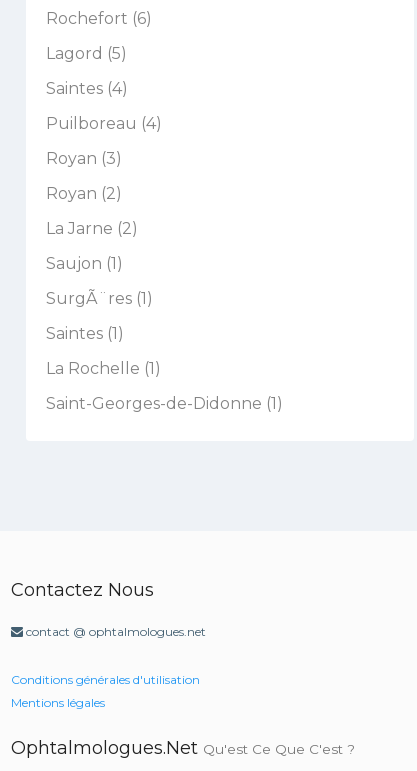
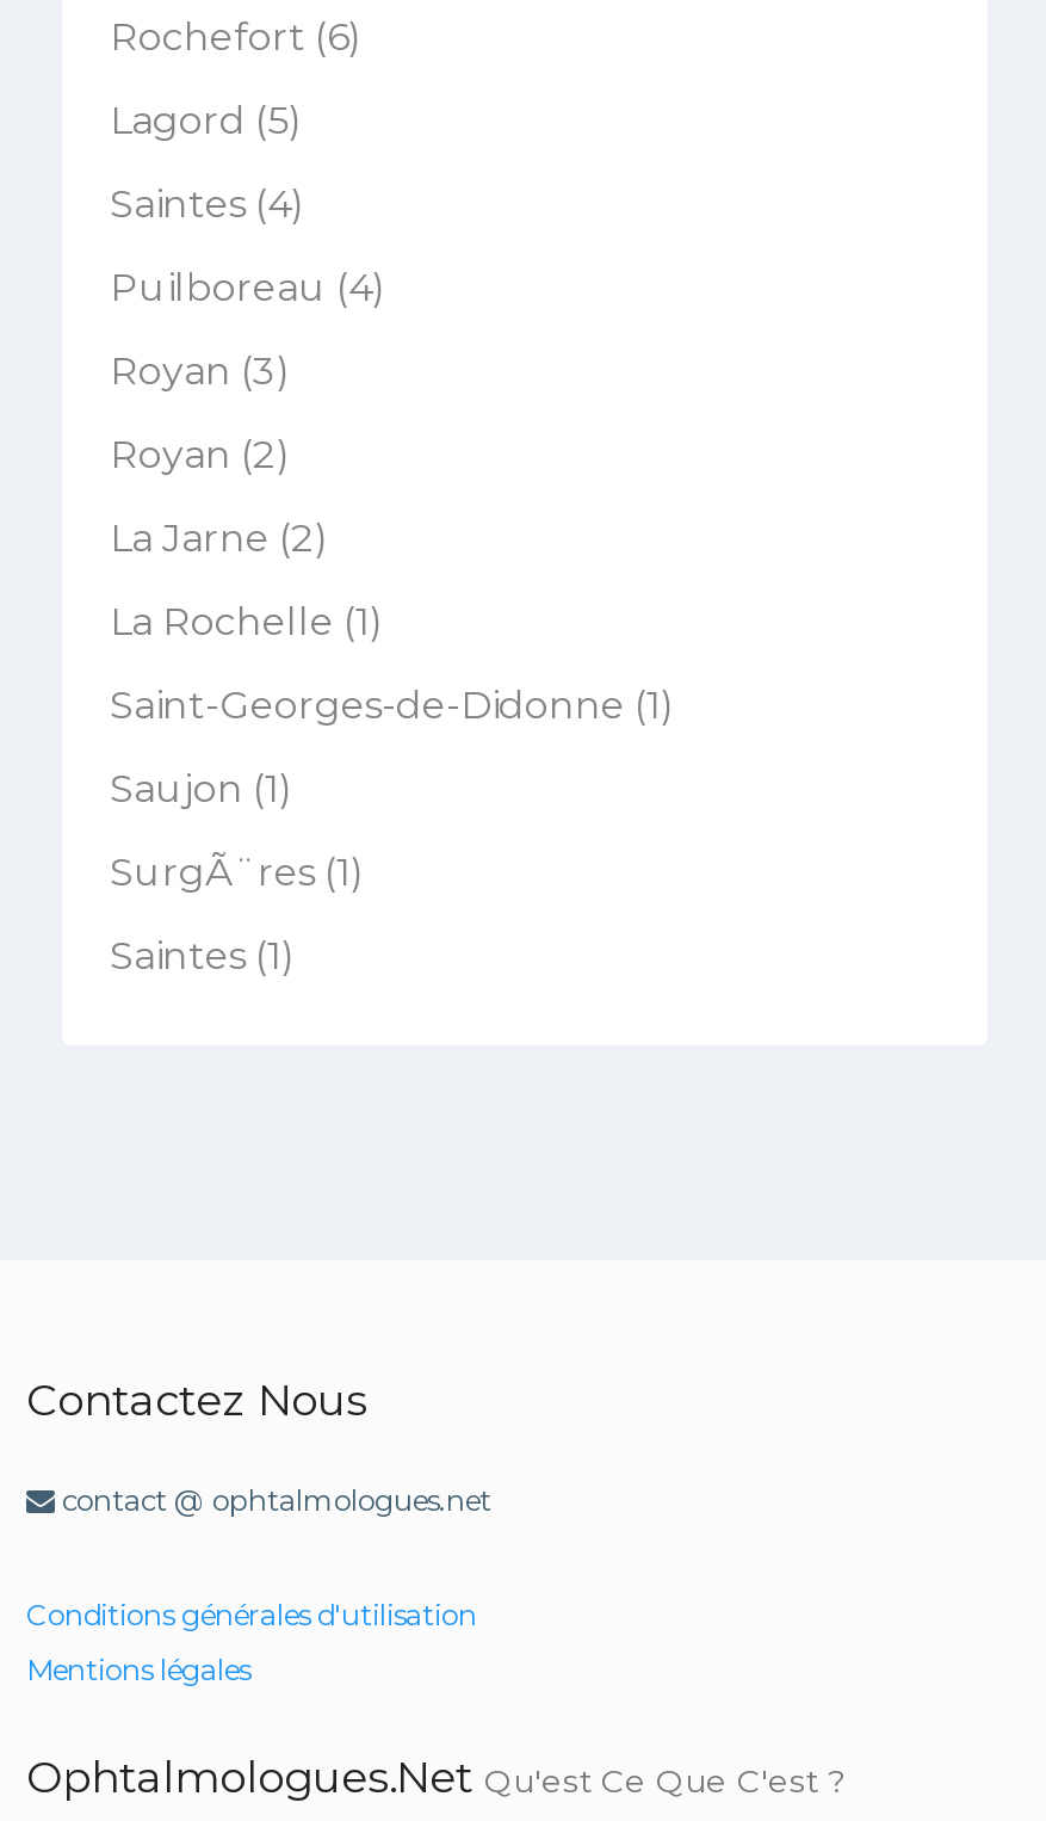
moved down: Saujon (1) | SurgÃ¨res (1) | Saintes (1)

moved up: La Rochelle (1) | Saint-Georges-de-Didonne (1)
